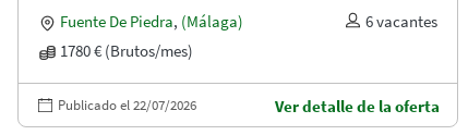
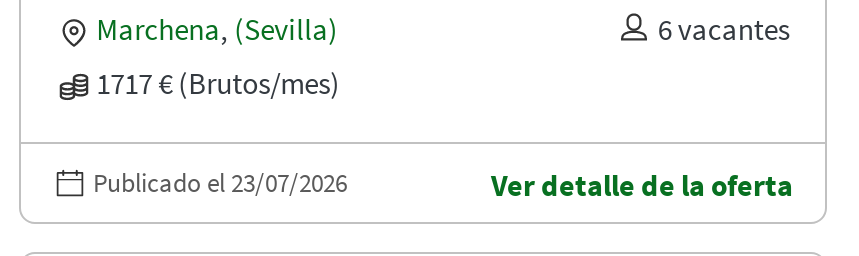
- Fuente De Piedra, (Málaga)
+ Marchena, (Sevilla)

- 1780 € (Brutos/mes)
+ 1717 € (Brutos/mes)

- Publicado el 22/07/2026
+ Publicado el 23/07/2026
